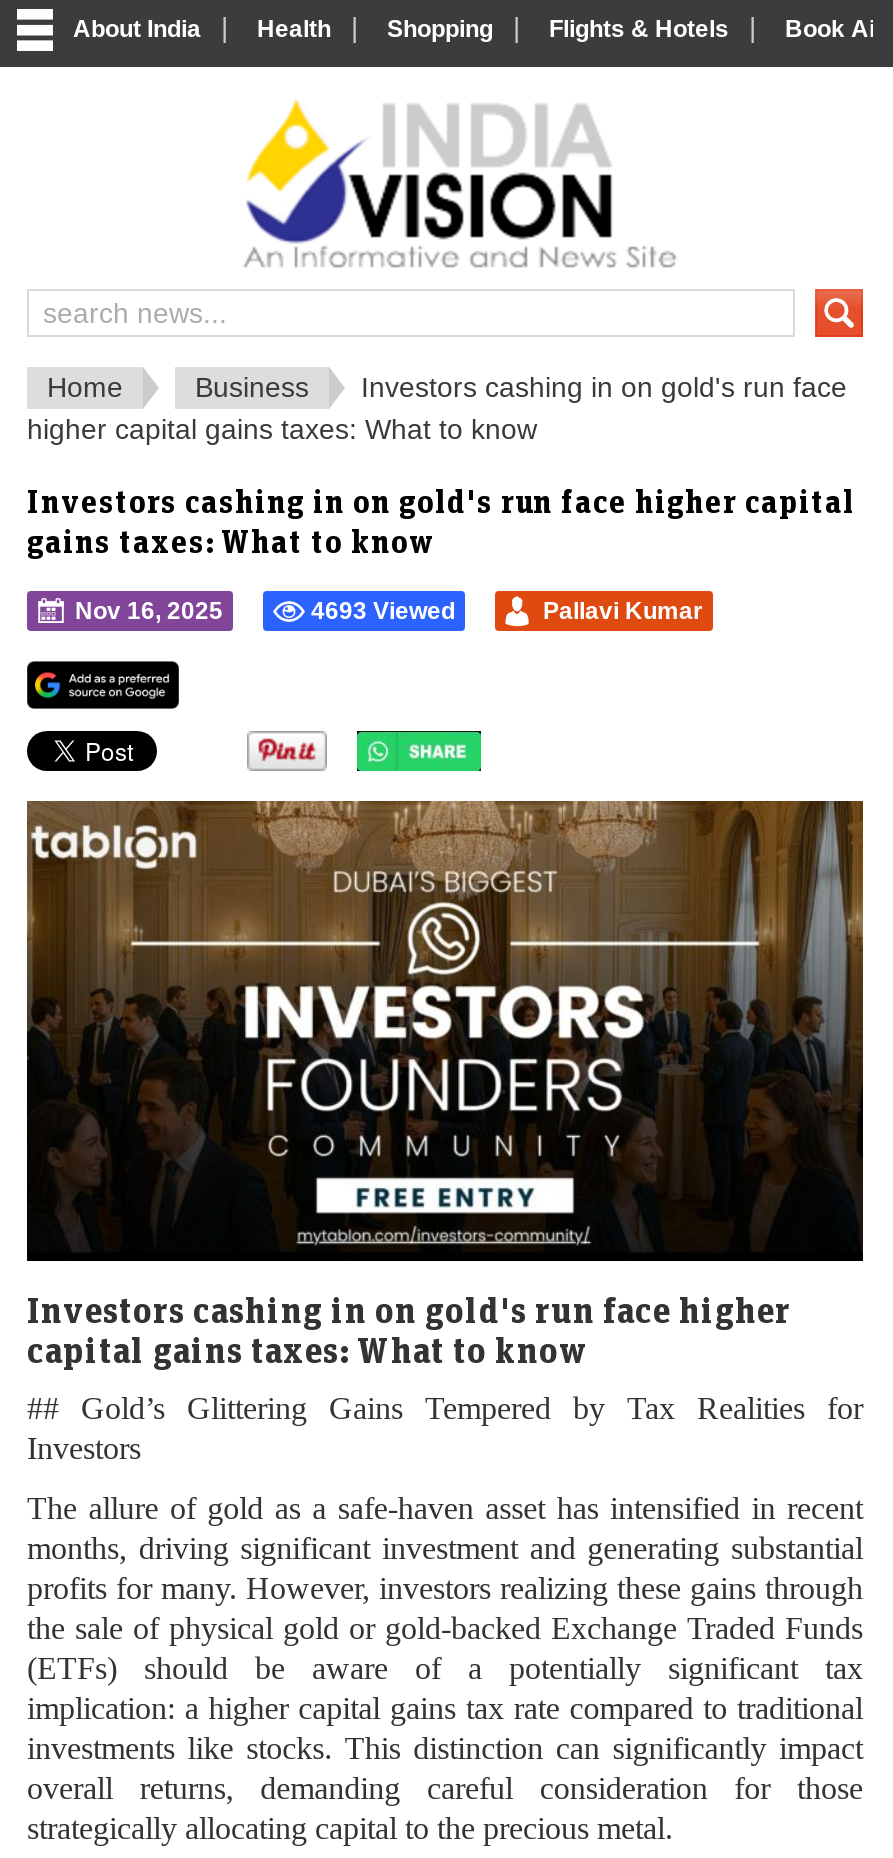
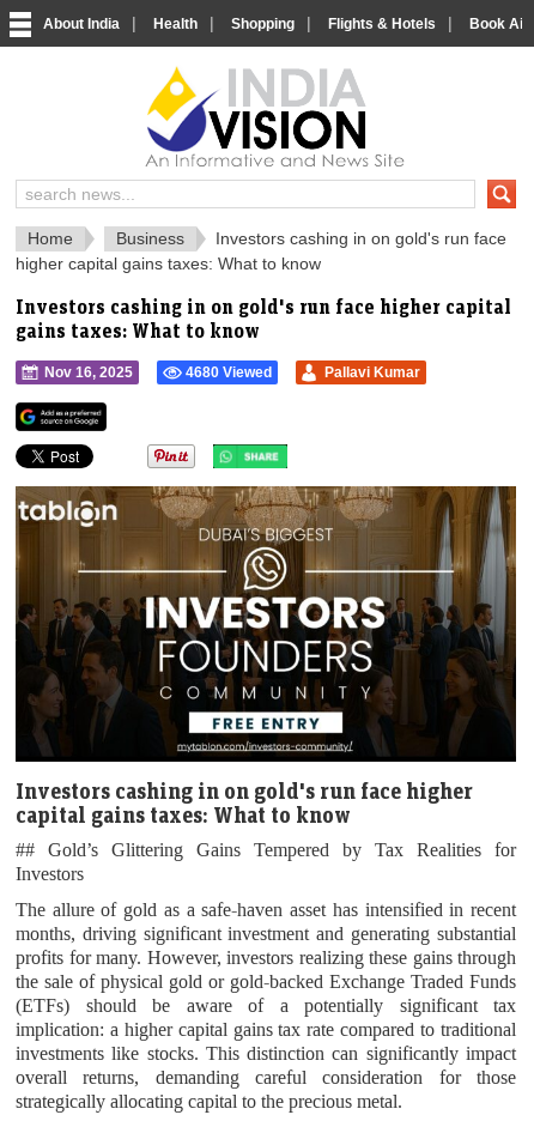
- 4693 Viewed
+ 4680 Viewed
